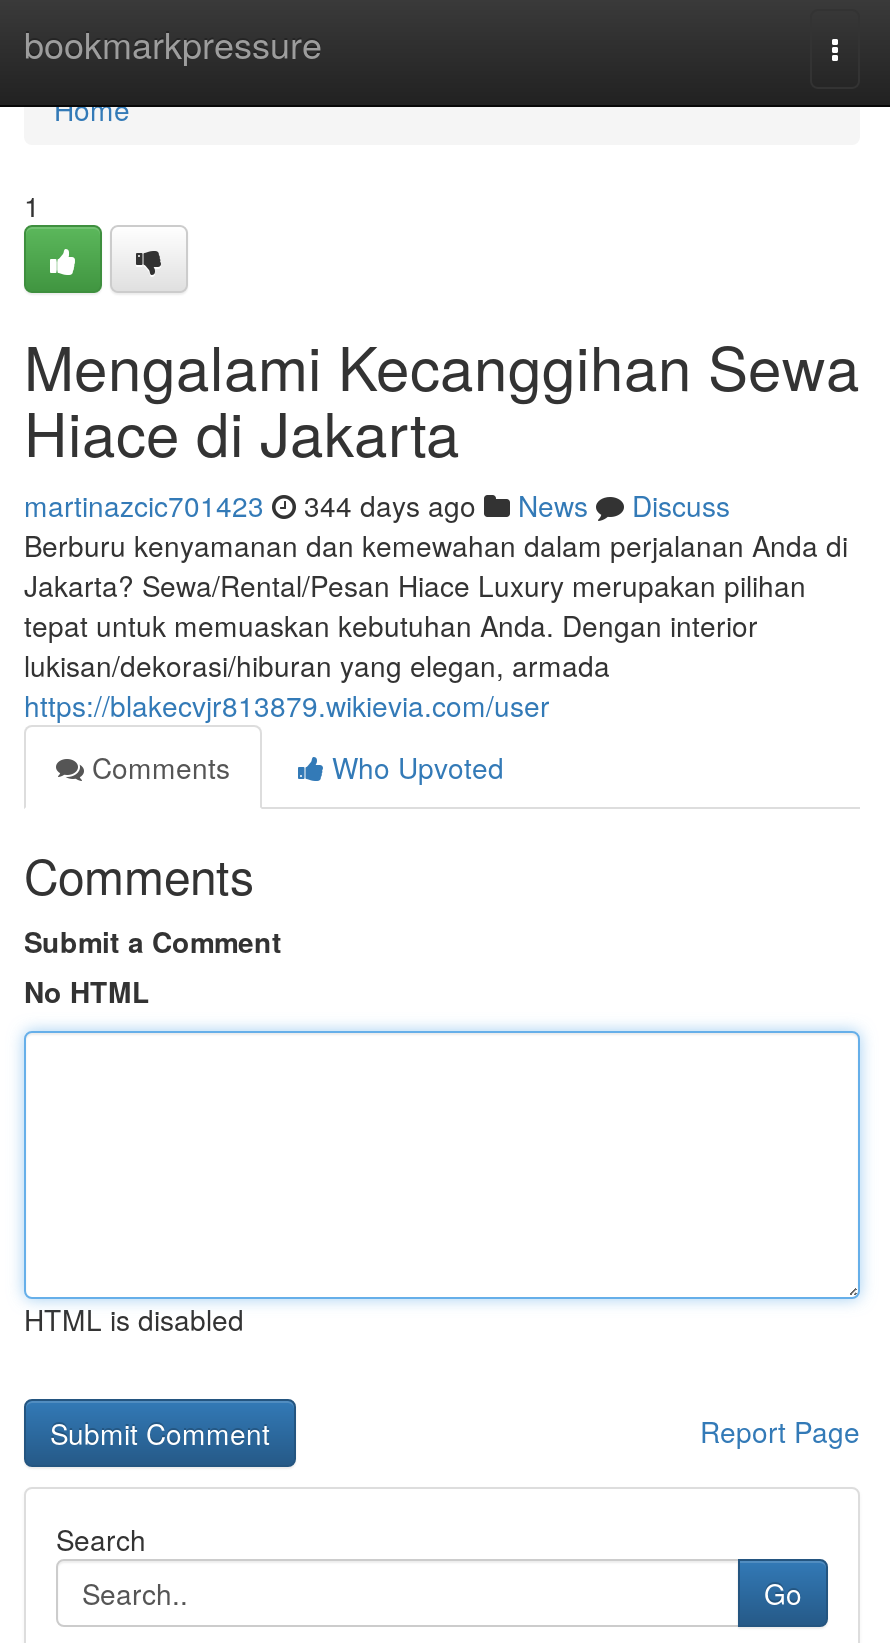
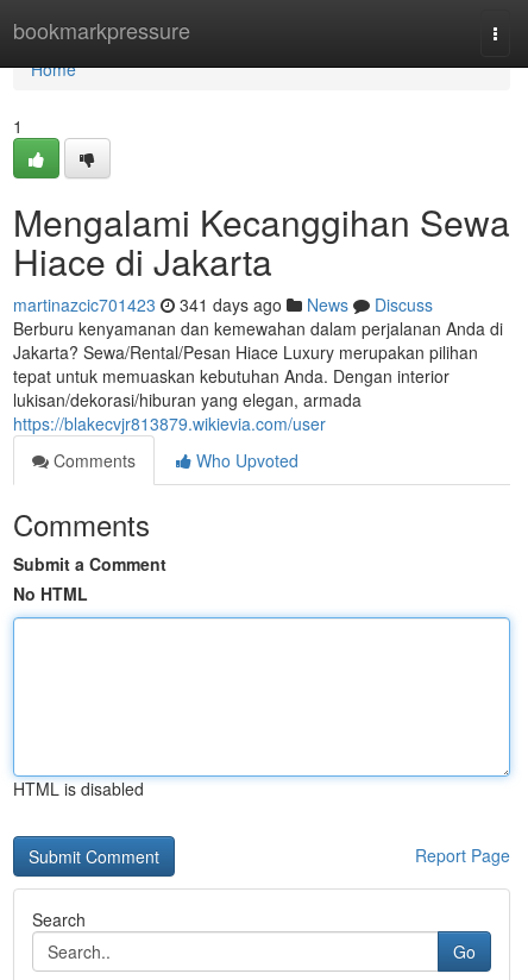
- martinazcic701423 344 days ago News Discuss
+ martinazcic701423 341 days ago News Discuss
